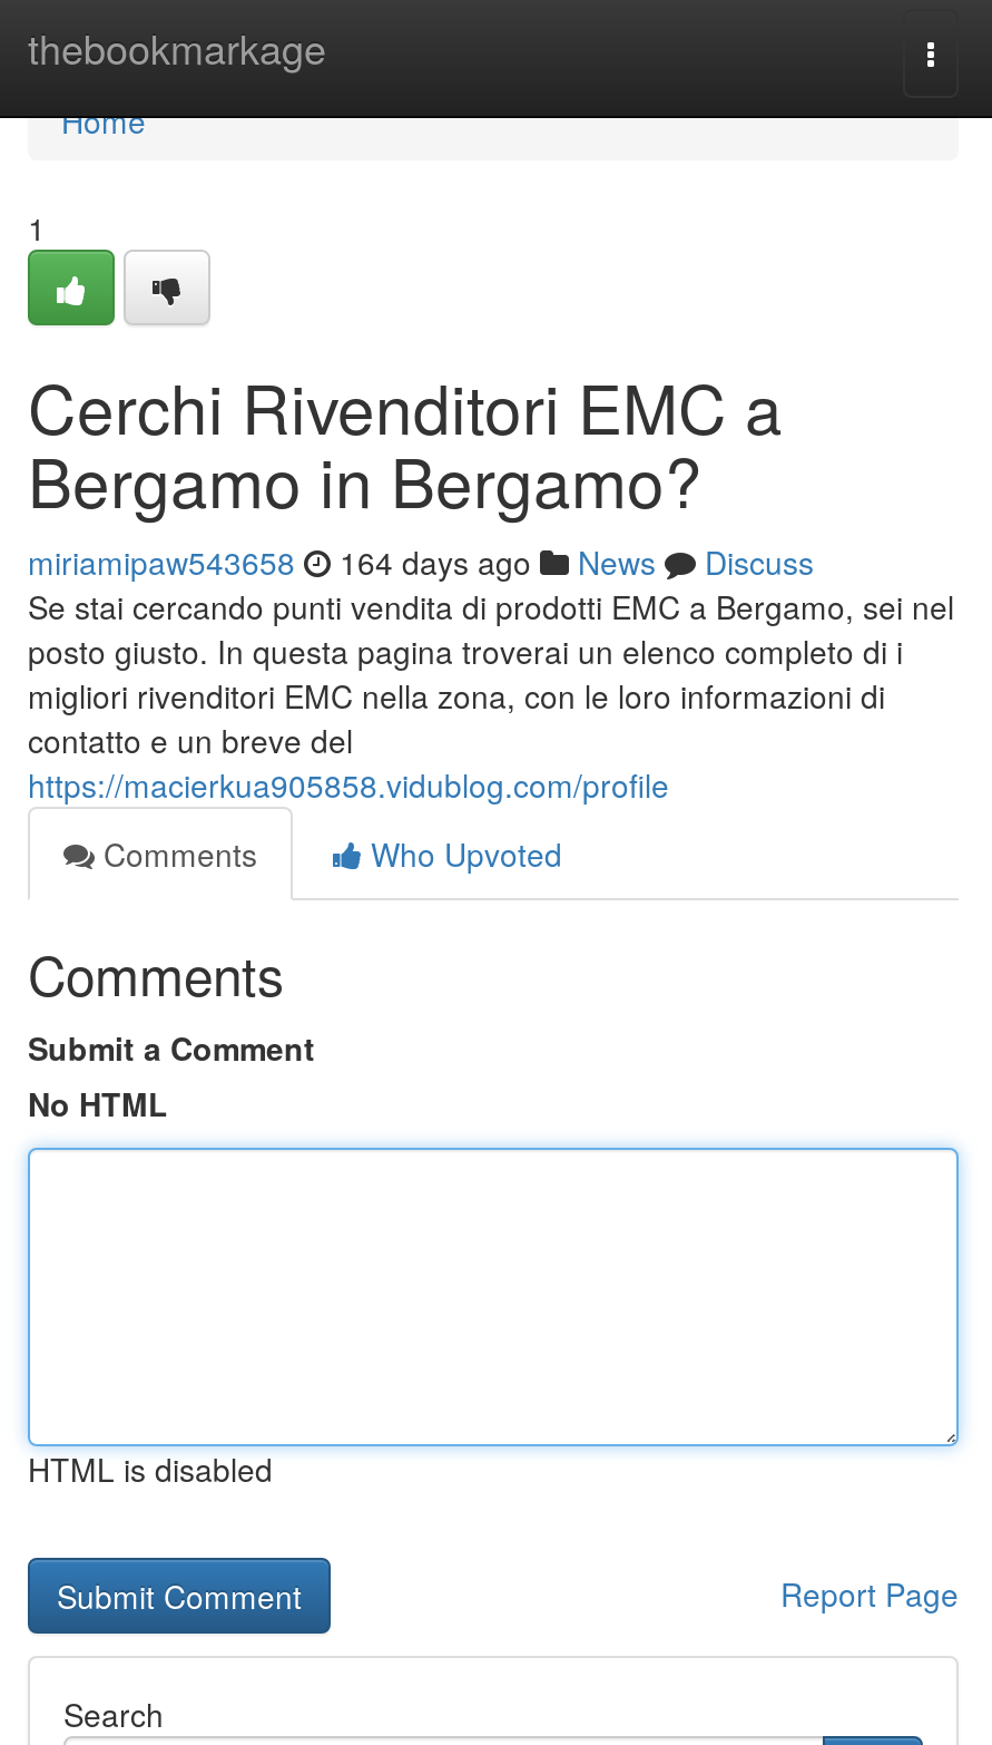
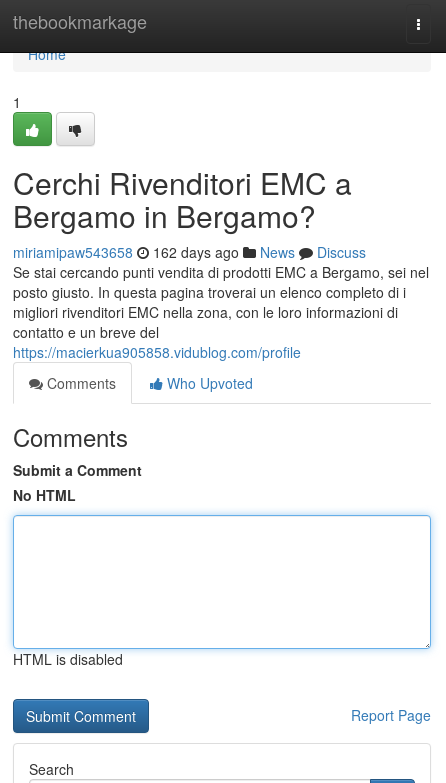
- miriamipaw543658 164 days ago News Discuss
+ miriamipaw543658 162 days ago News Discuss
